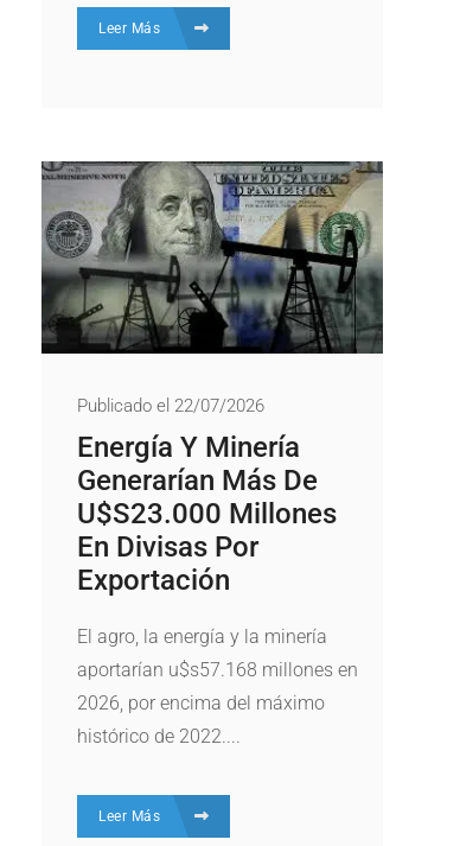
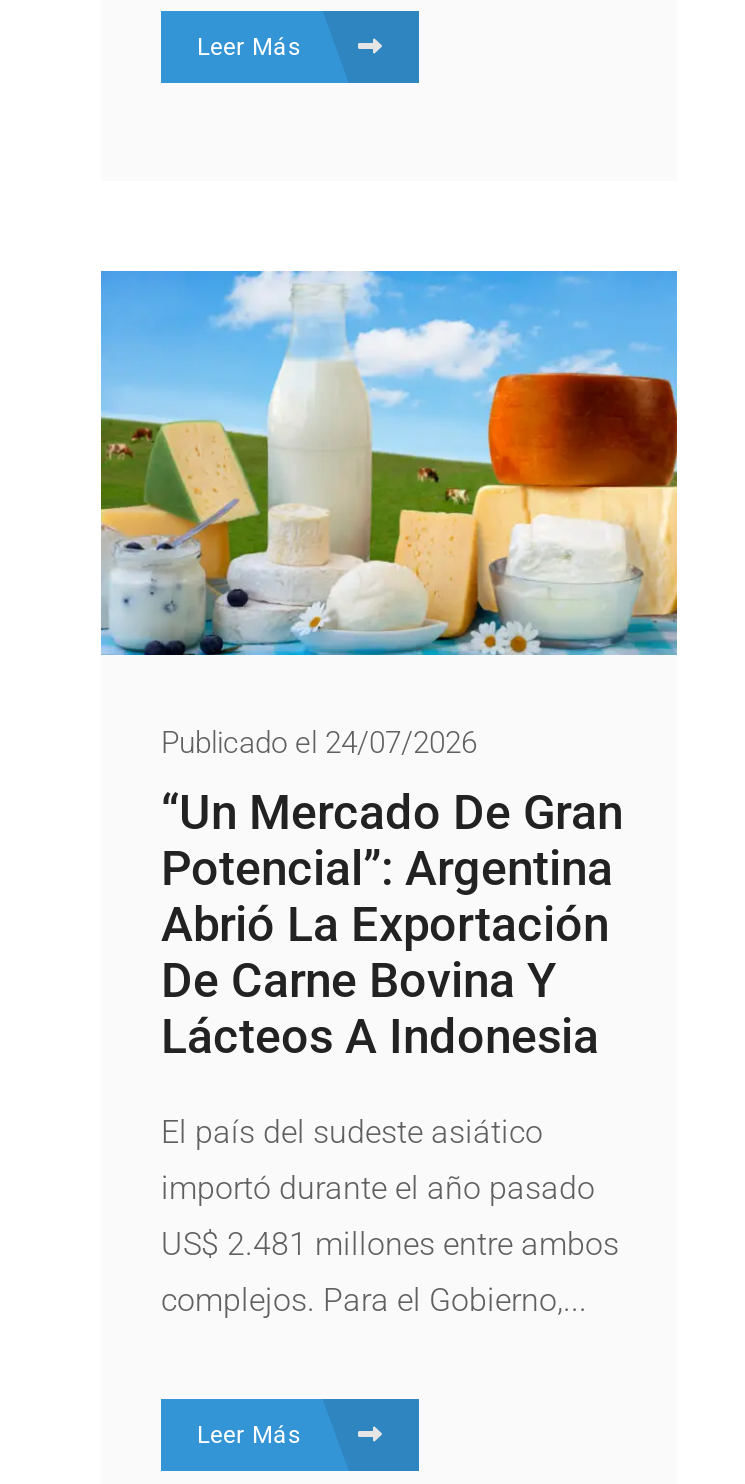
- [image]
- Publicado el 22/07/2026
- Energía Y Minería
- Generarían Más De
- U$s23.000 Millones
- En Divisas Por
- Exportación
+ [image]
+ Publicado el 24/07/2026
+ “Un Mercado De Gran
+ Potencial”: Argentina
+ Abrió La Exportación
+ De Carne Bovina Y
+ Lácteos A Indonesia

- El agro, la energía y la minería
+ El país del sudeste asiático

- aportarían u$s57.168 millones en
+ importó durante el año pasado

- 2026, por encima del máximo
+ US$ 2.481 millones entre ambos

- histórico de 2022....
+ complejos. Para el Gobierno,...
